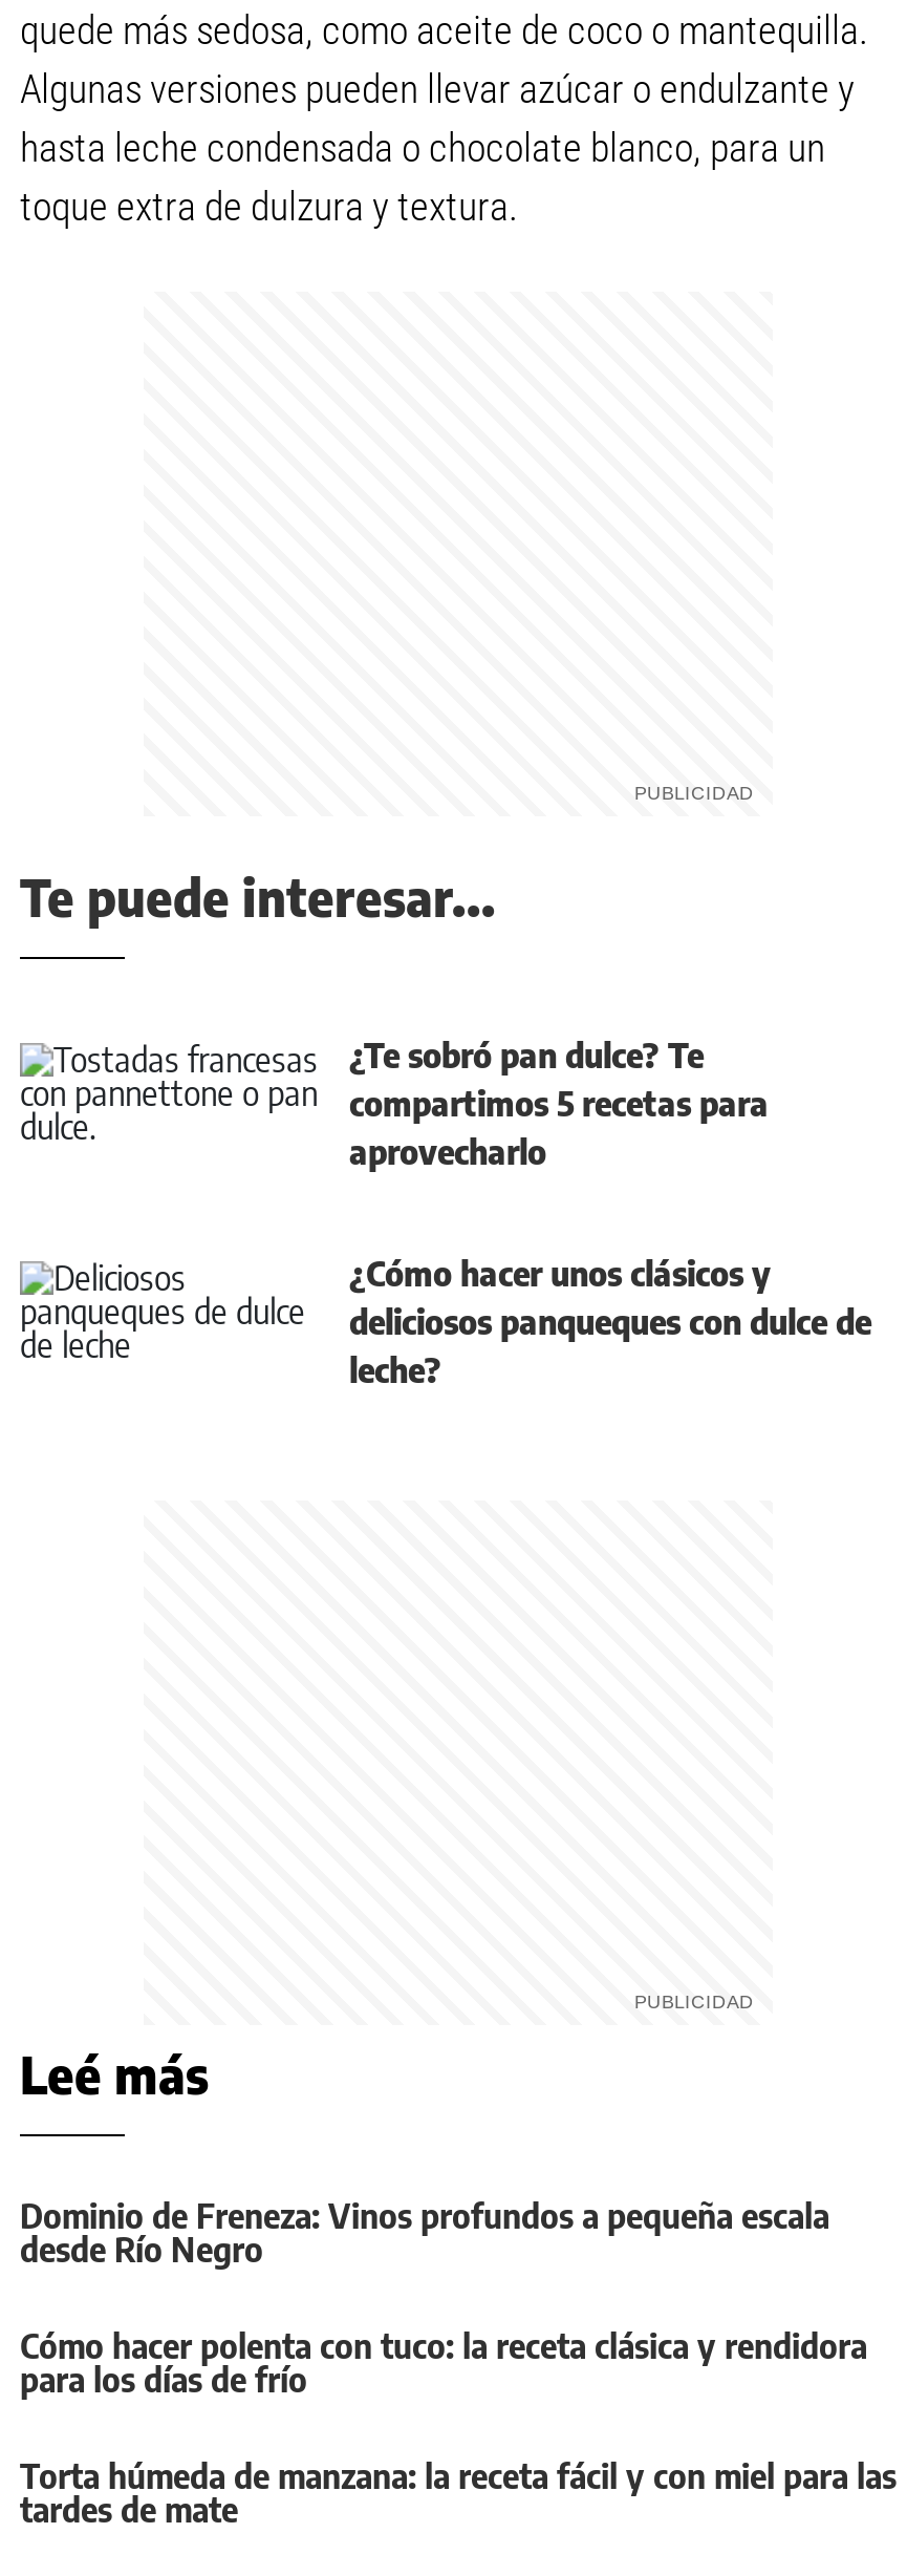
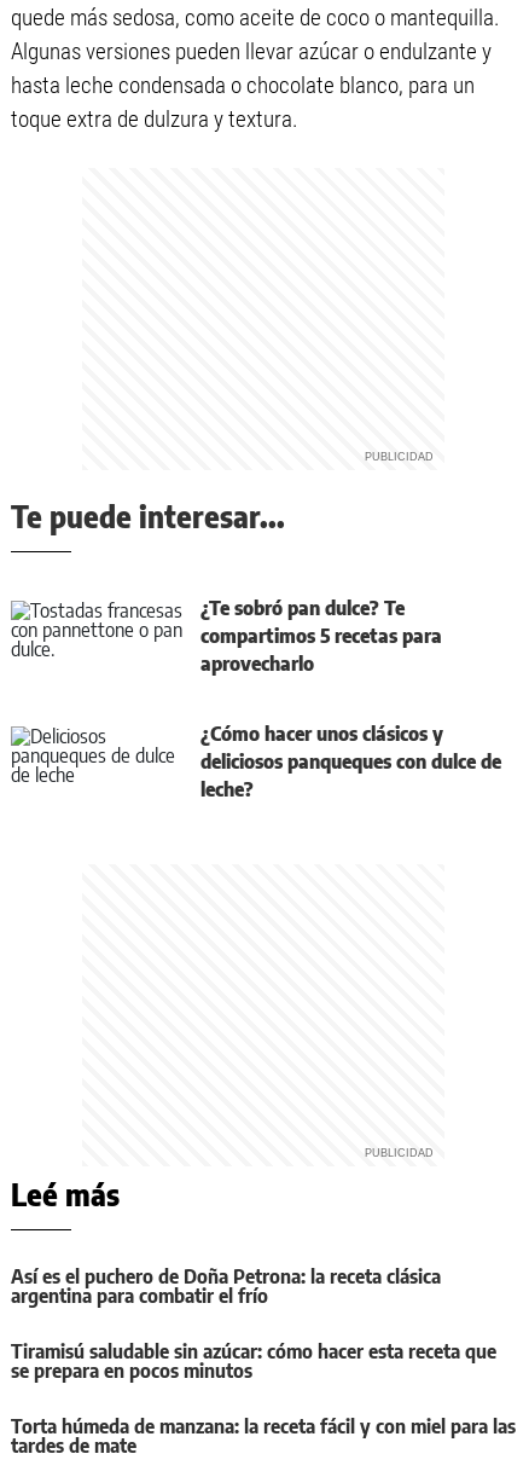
- Dominio de Freneza: Vinos profundos a pequeña escala
- desde Río Negro
+ Así es el puchero de Doña Petrona: la receta clásica
+ argentina para combatir el frío

- Cómo hacer polenta con tuco: la receta clásica y rendidora
- para los días de frío
+ Tiramisú saludable sin azúcar: cómo hacer esta receta que
+ se prepara en pocos minutos
